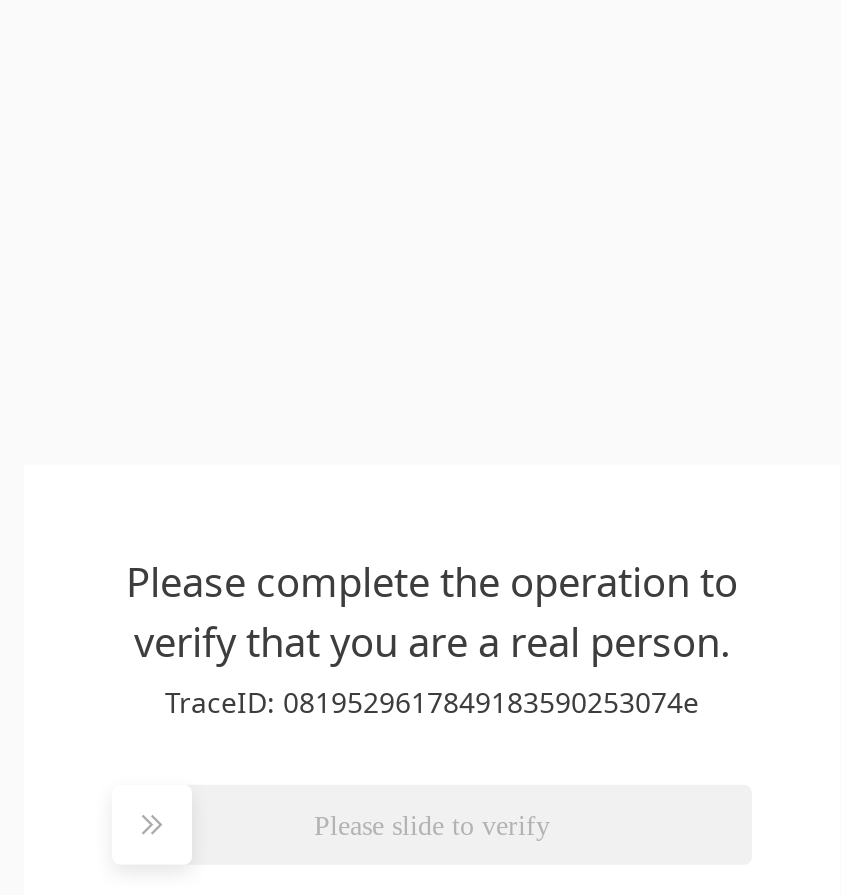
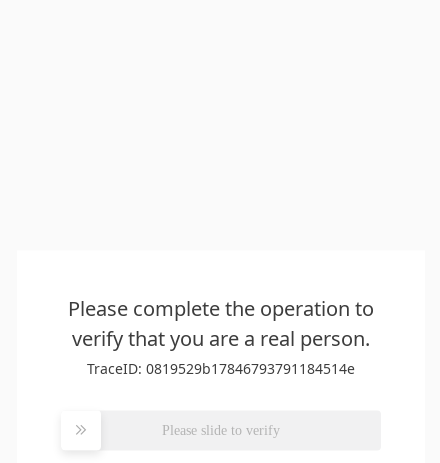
- TraceID: 0819529617849183590253074e
+ TraceID: 0819529b17846793791184514e
